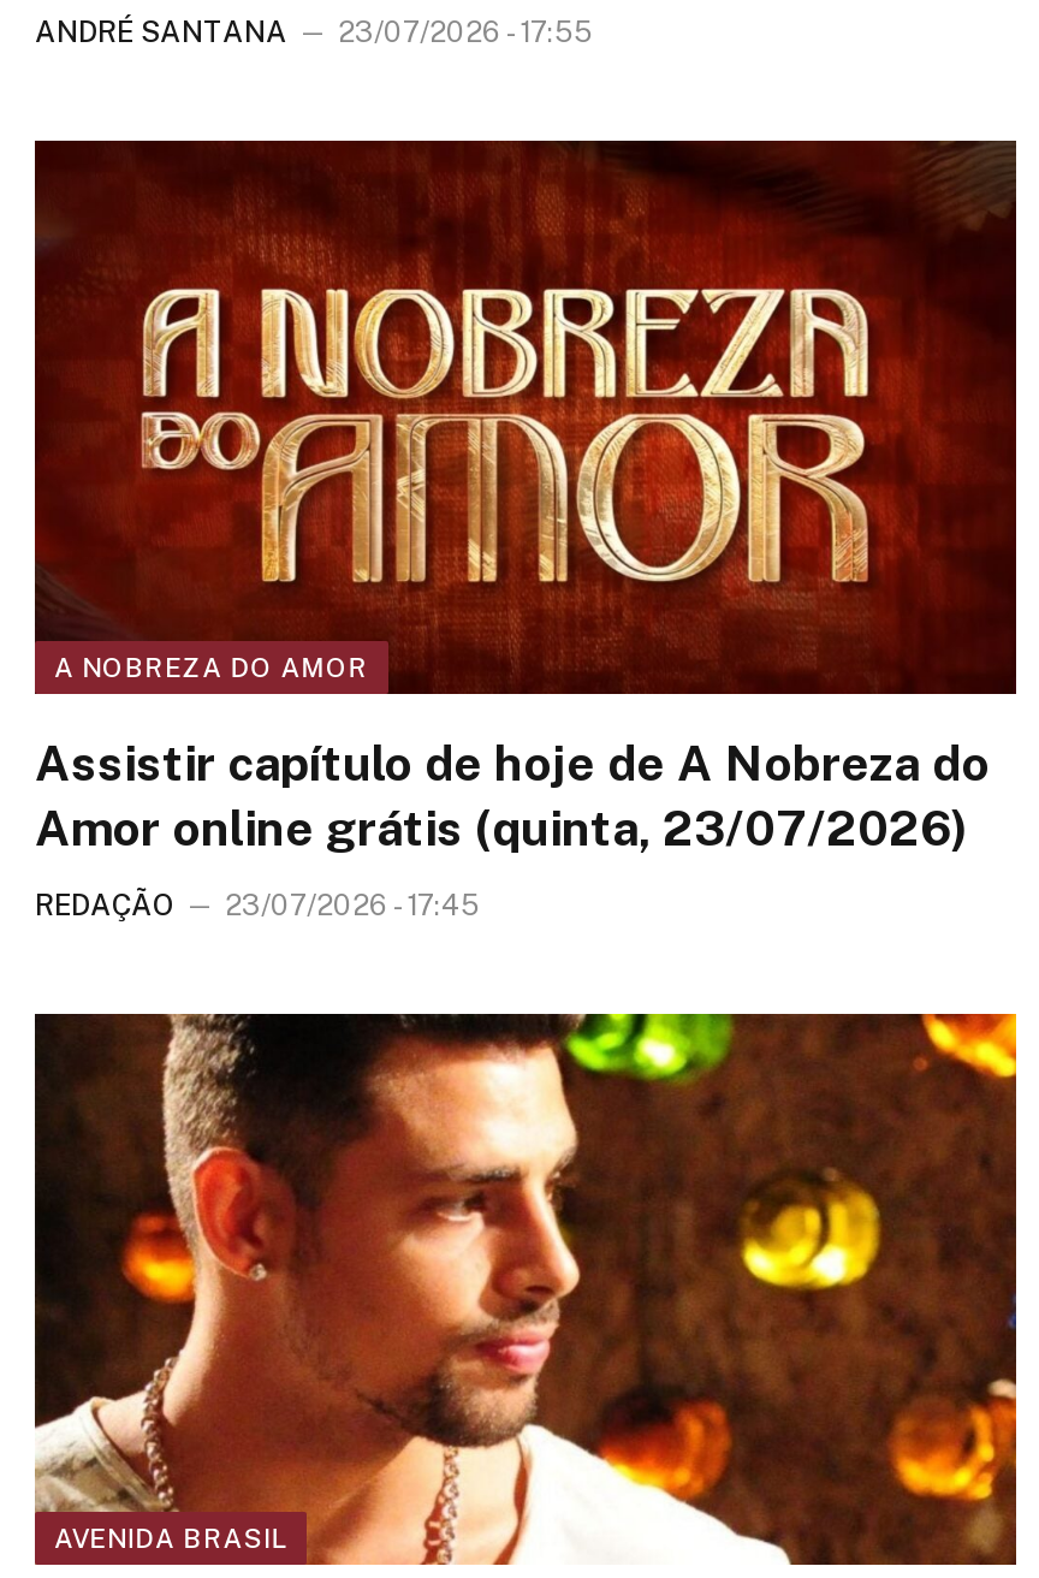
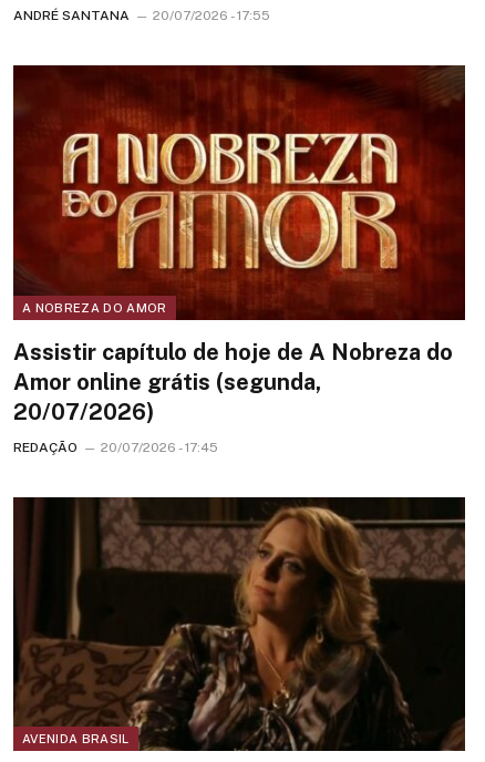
- ANDRÉ SANTANA 23/07/2026 - 17:55
+ ANDRÉ SANTANA 20/07/2026 - 17:55

- Amor online grátis (quinta, 23/07/2026)
+ Amor online grátis (segunda,
+ 20/07/2026)

- REDAÇÃO 23/07/2026 - 17:45
+ REDAÇÃO 20/07/2026 - 17:45

- [image]
+ [image]
